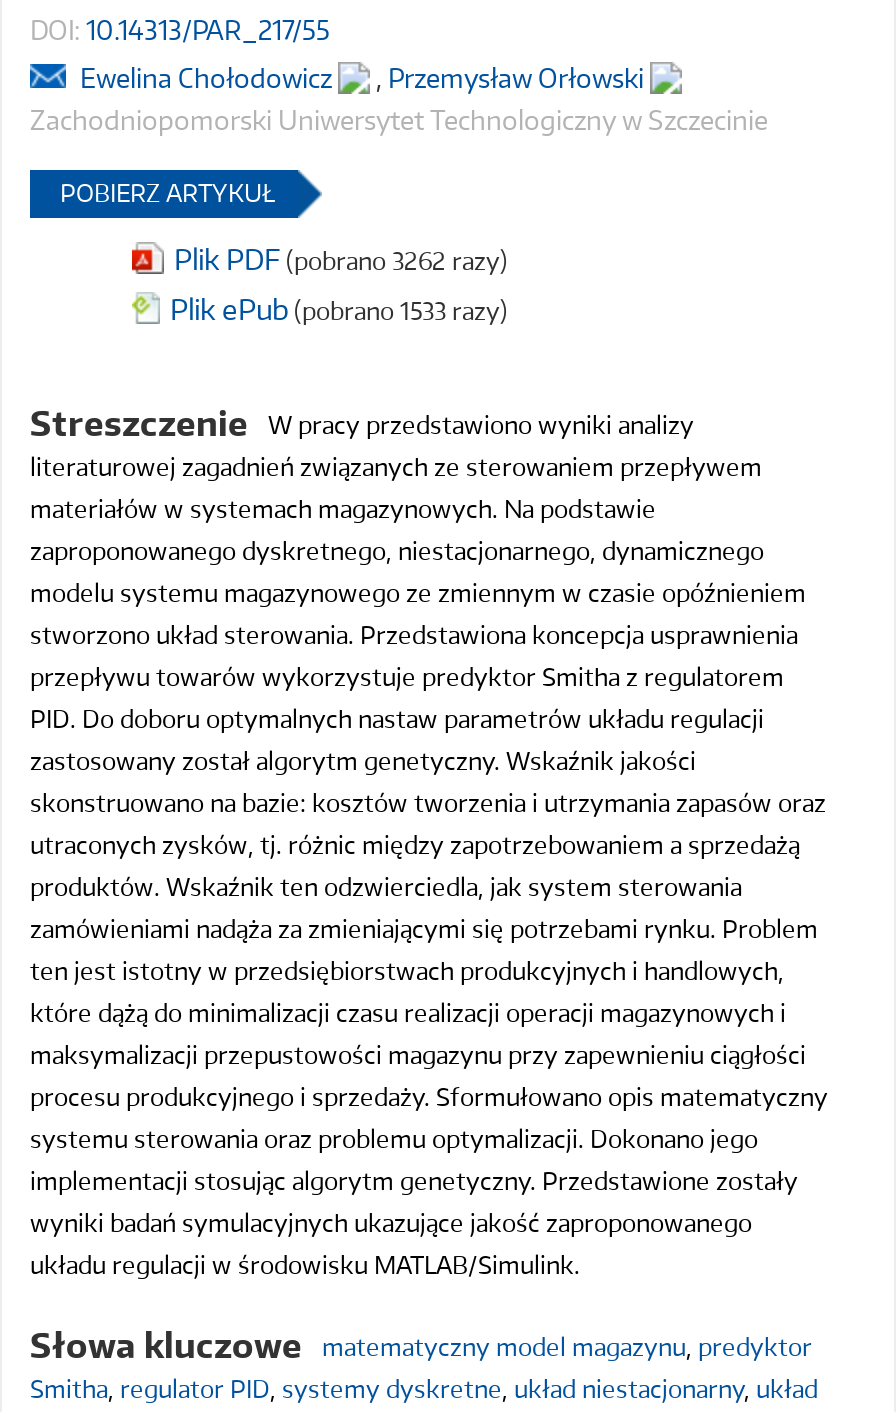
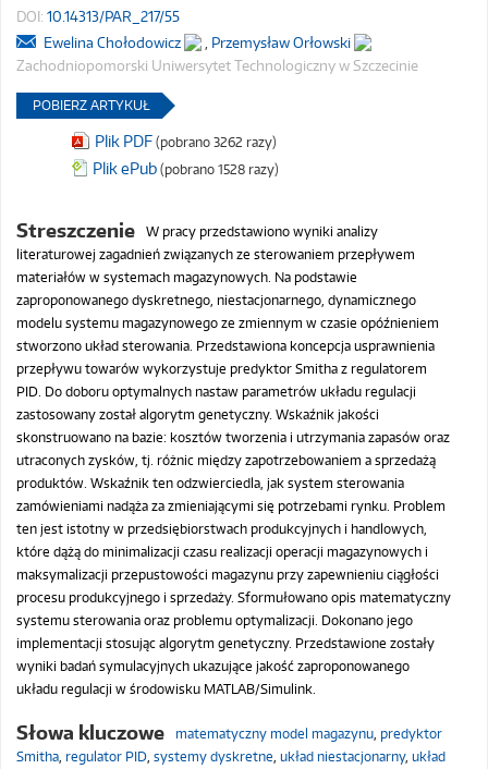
- Plik ePub (pobrano 1533 razy)
+ Plik ePub (pobrano 1528 razy)
